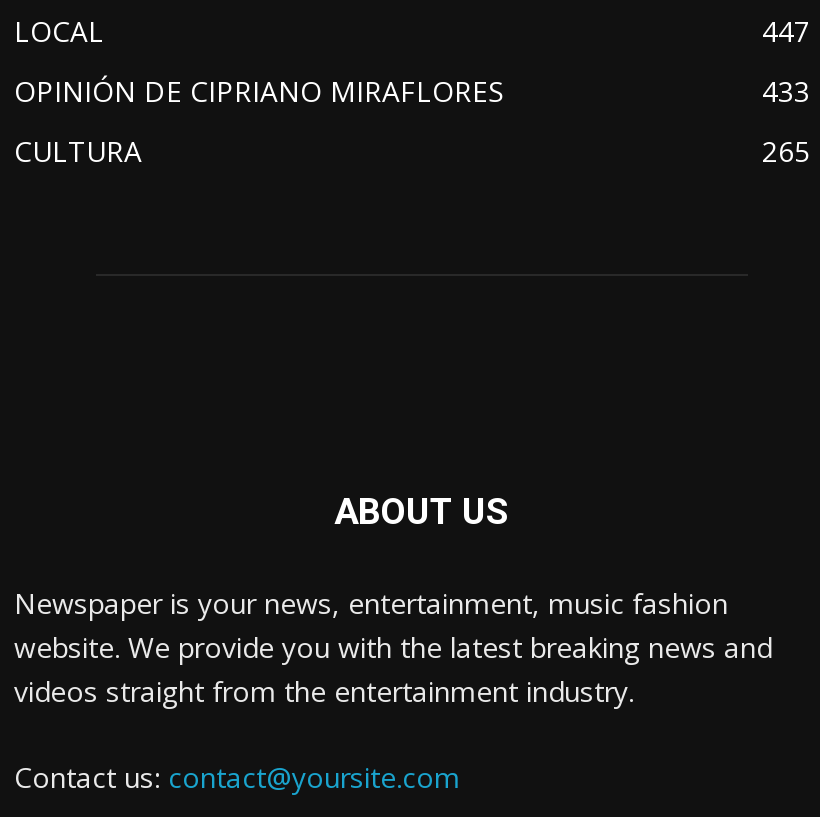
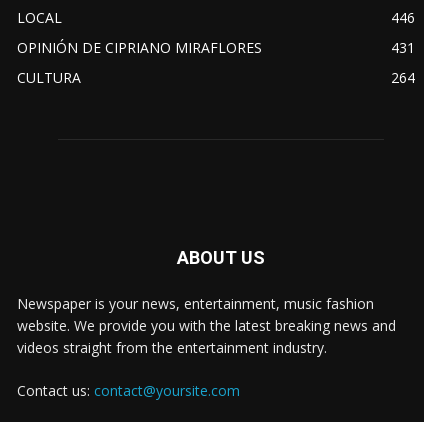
- 447
+ 446

- 433
+ 431

- 265
+ 264
